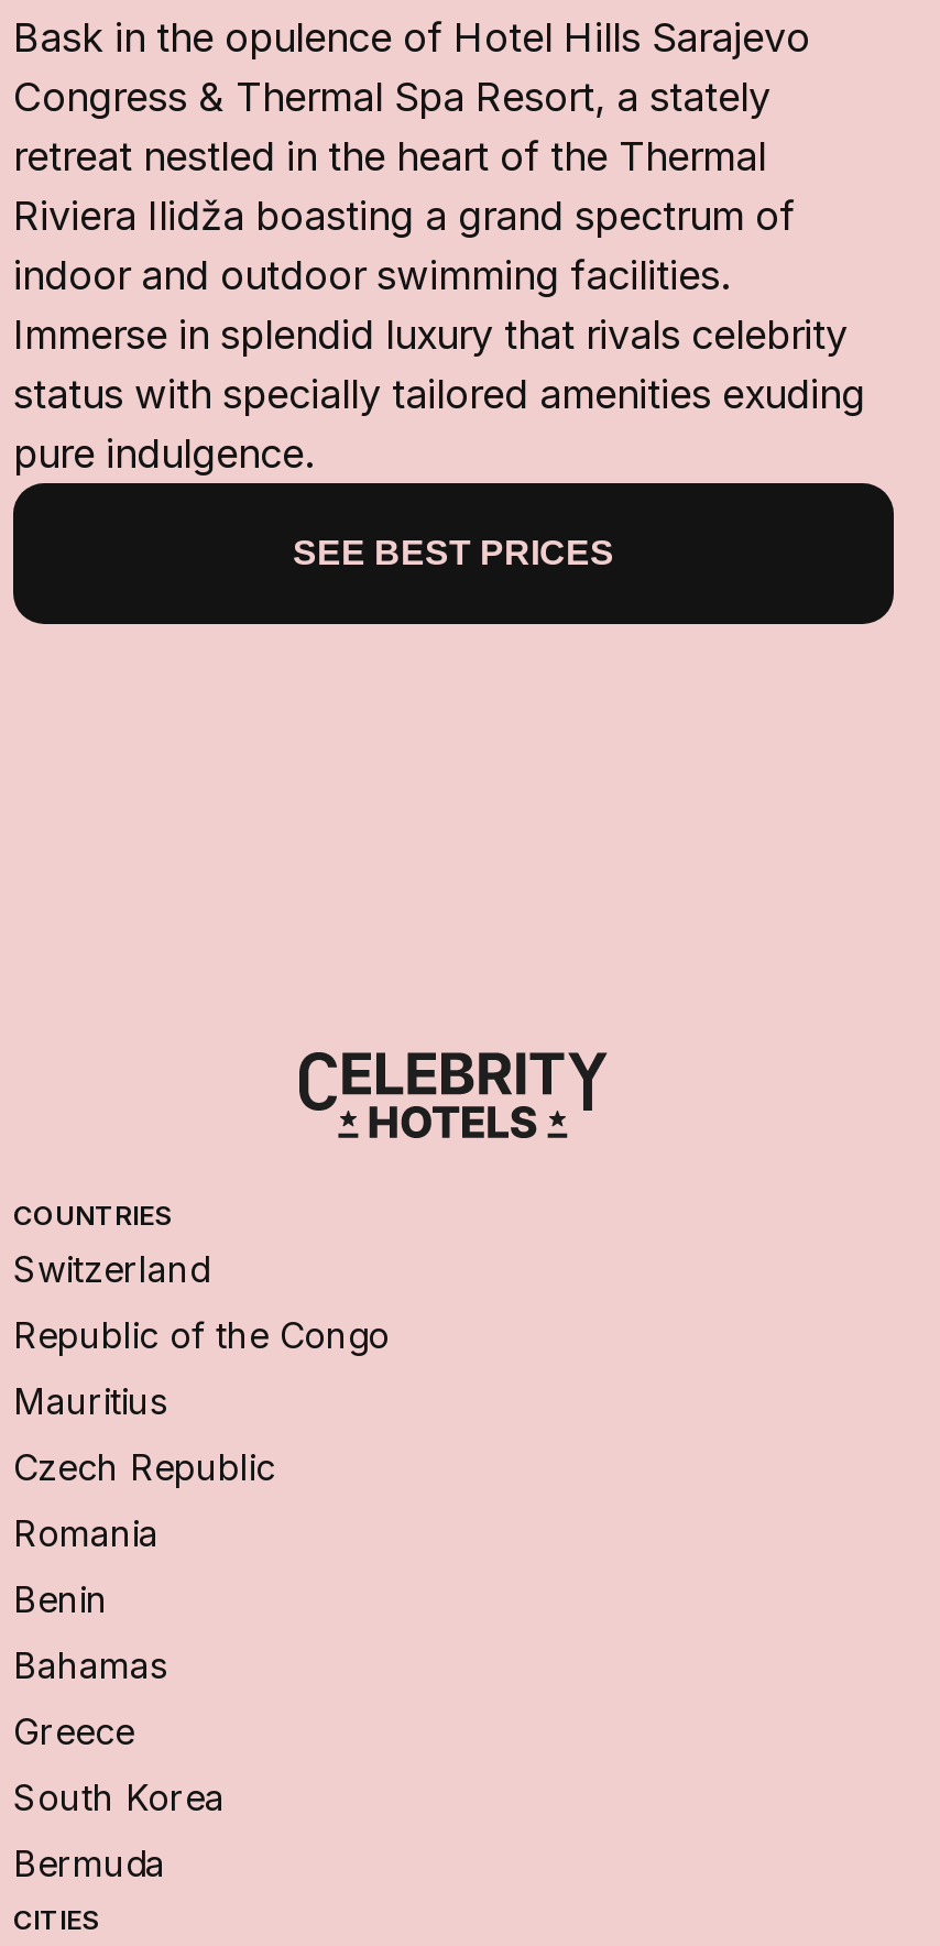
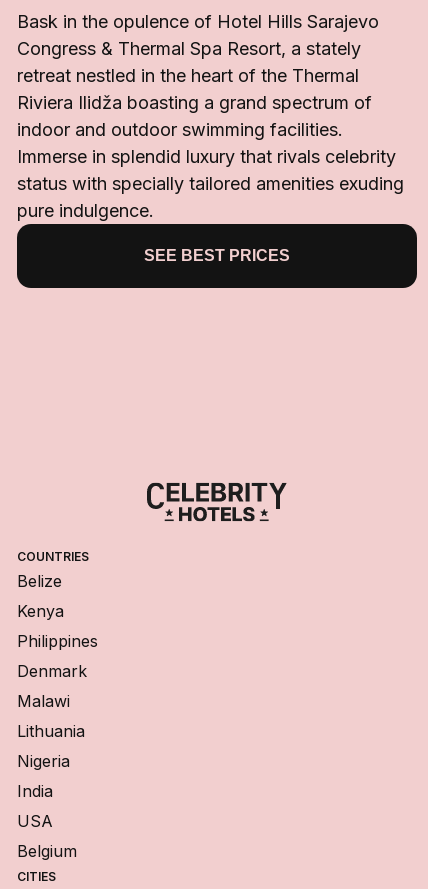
- Switzerland
+ Belize

- Republic of the Congo
+ Kenya

- Mauritius
+ Philippines

- Czech Republic
+ Denmark

- Romania
+ Malawi

- Benin
+ Lithuania

- Bahamas
+ Nigeria

- Greece
+ India

- South Korea
+ USA

- Bermuda
+ Belgium
